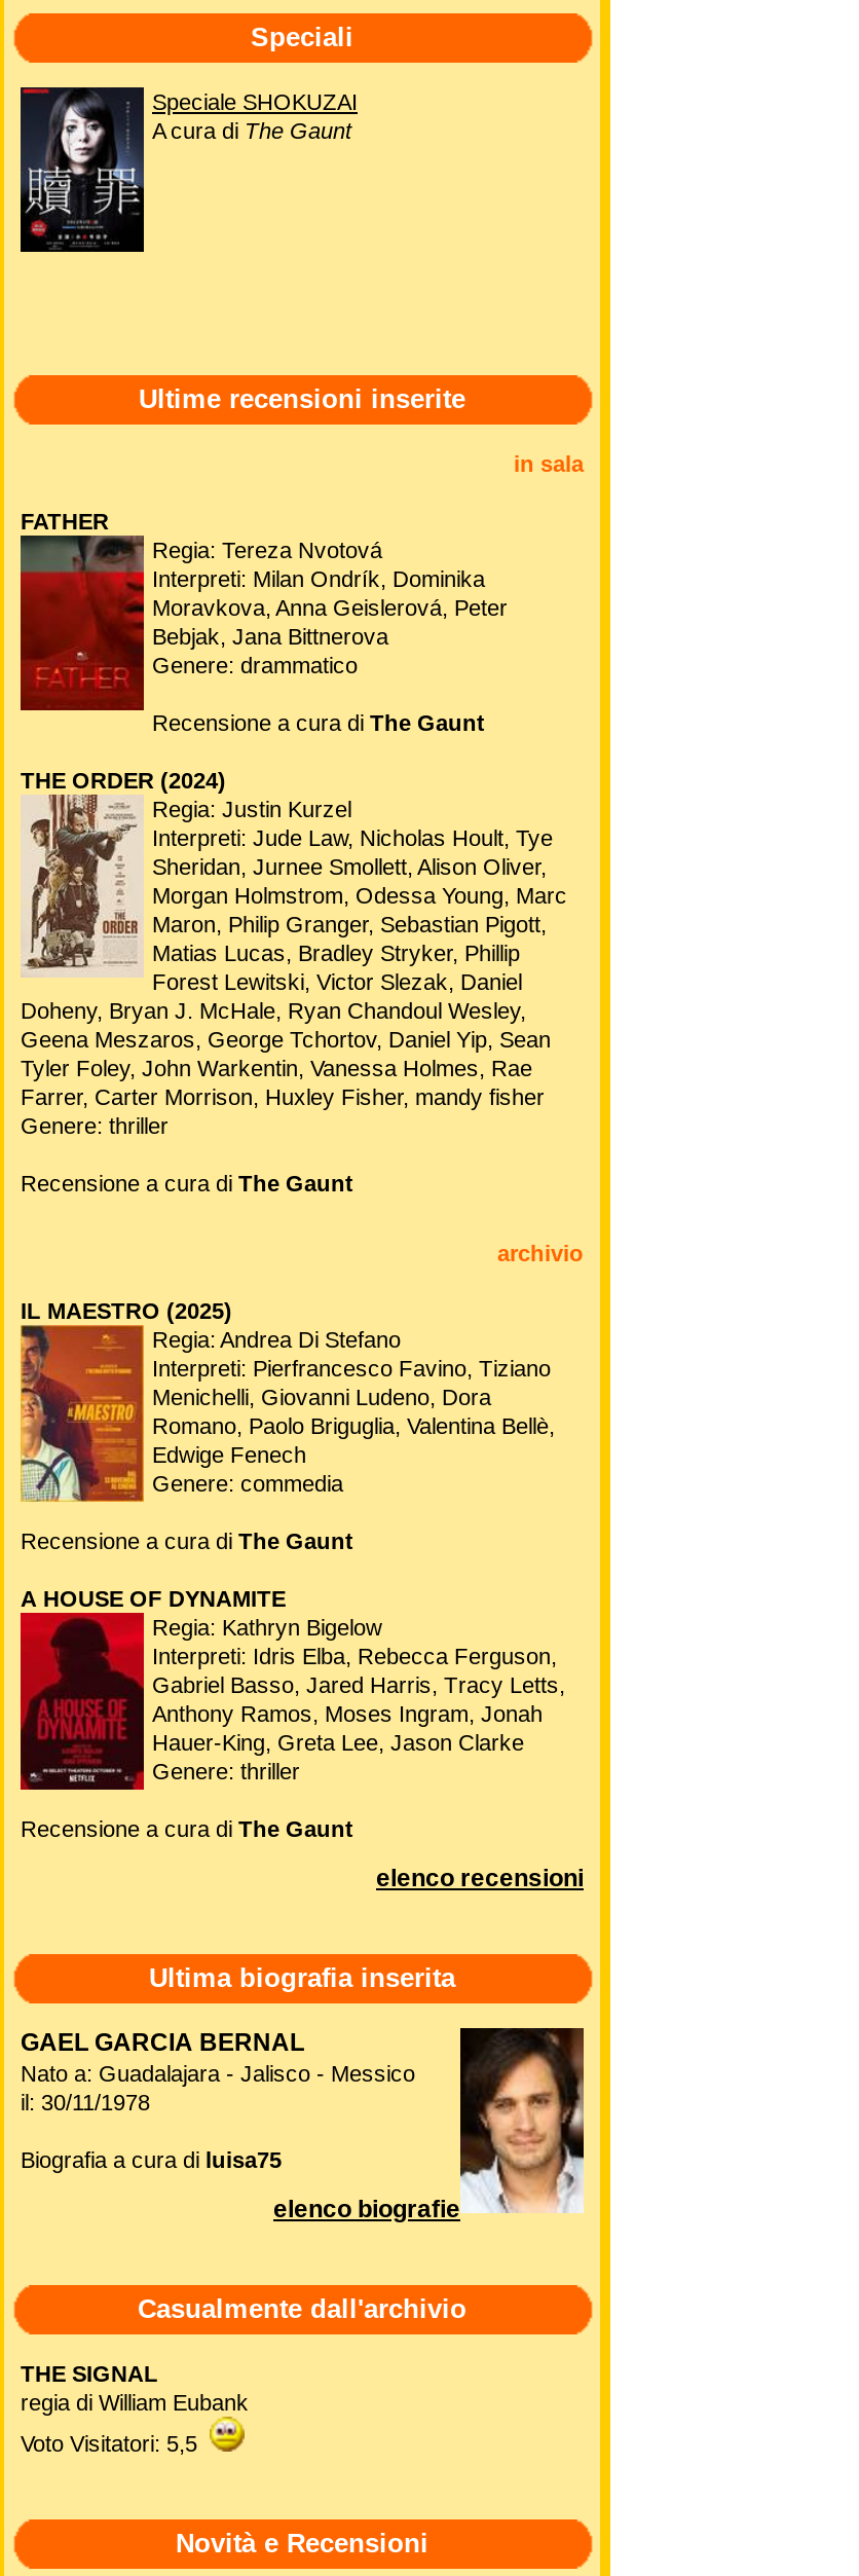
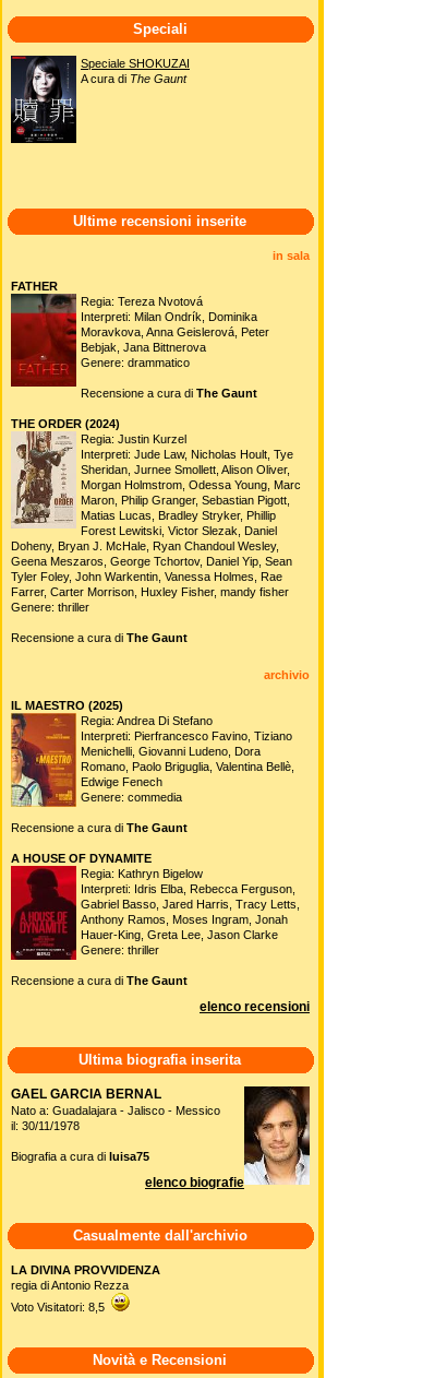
- THE SIGNAL
- regia di William Eubank
+ LA DIVINA PROVVIDENZA
+ regia di Antonio Rezza

- Voto Visitatori: 5,5
+ Voto Visitatori: 8,5
